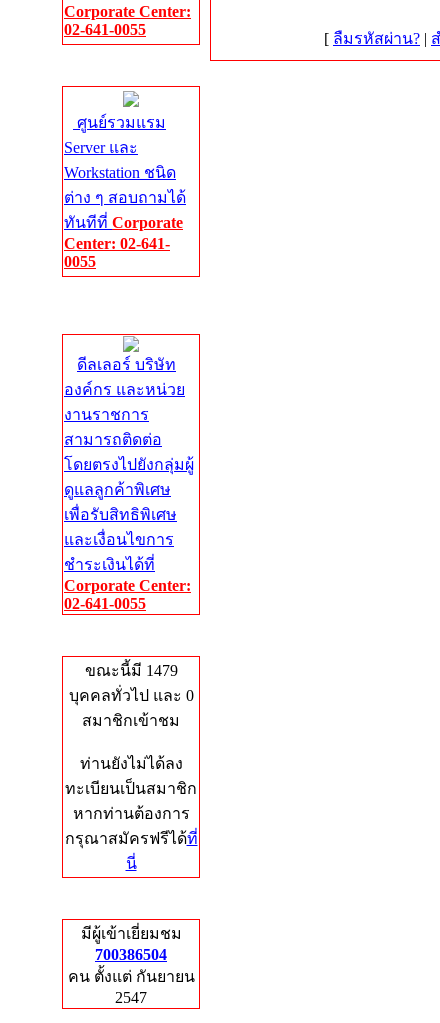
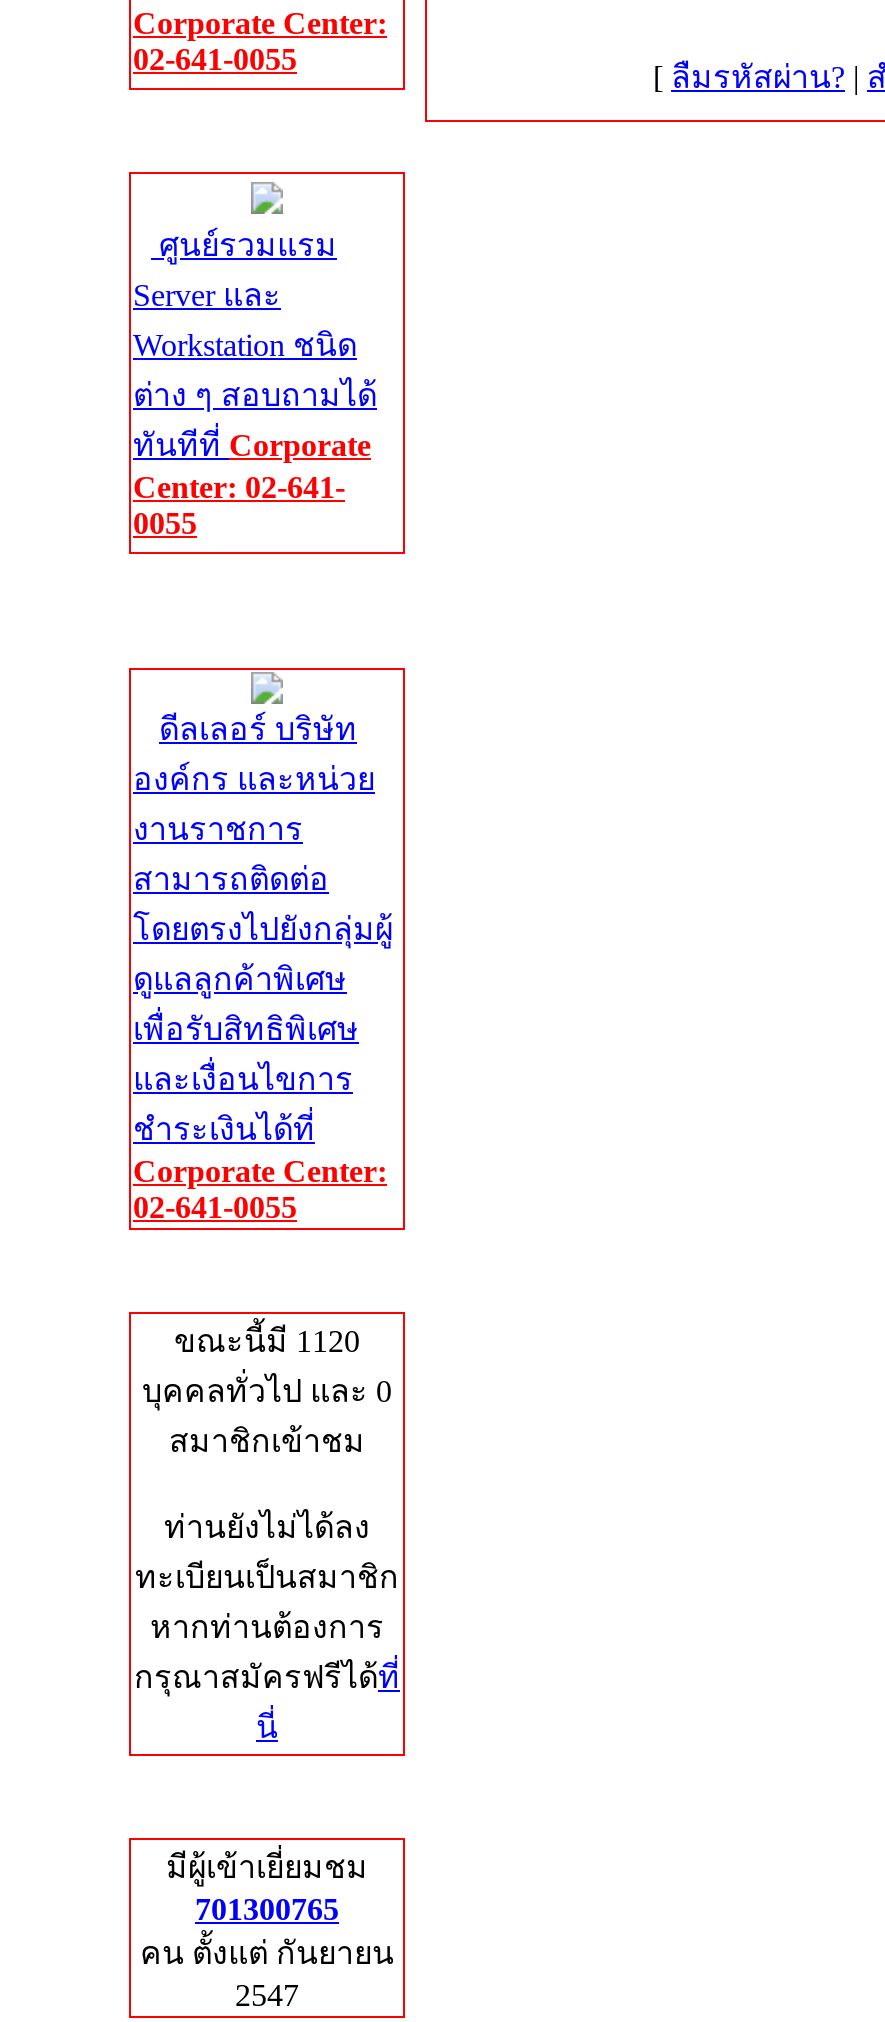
- ขณะนี้มี 1479
+ ขณะนี้มี 1120

- 700386504
+ 701300765
